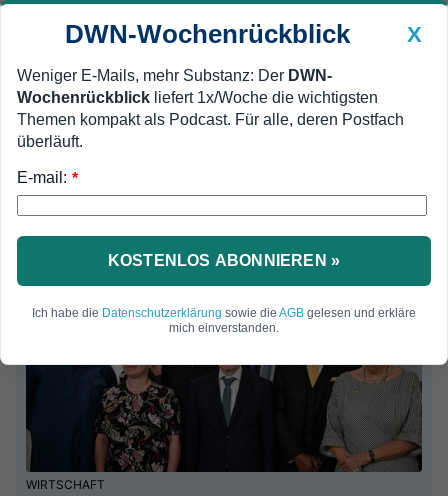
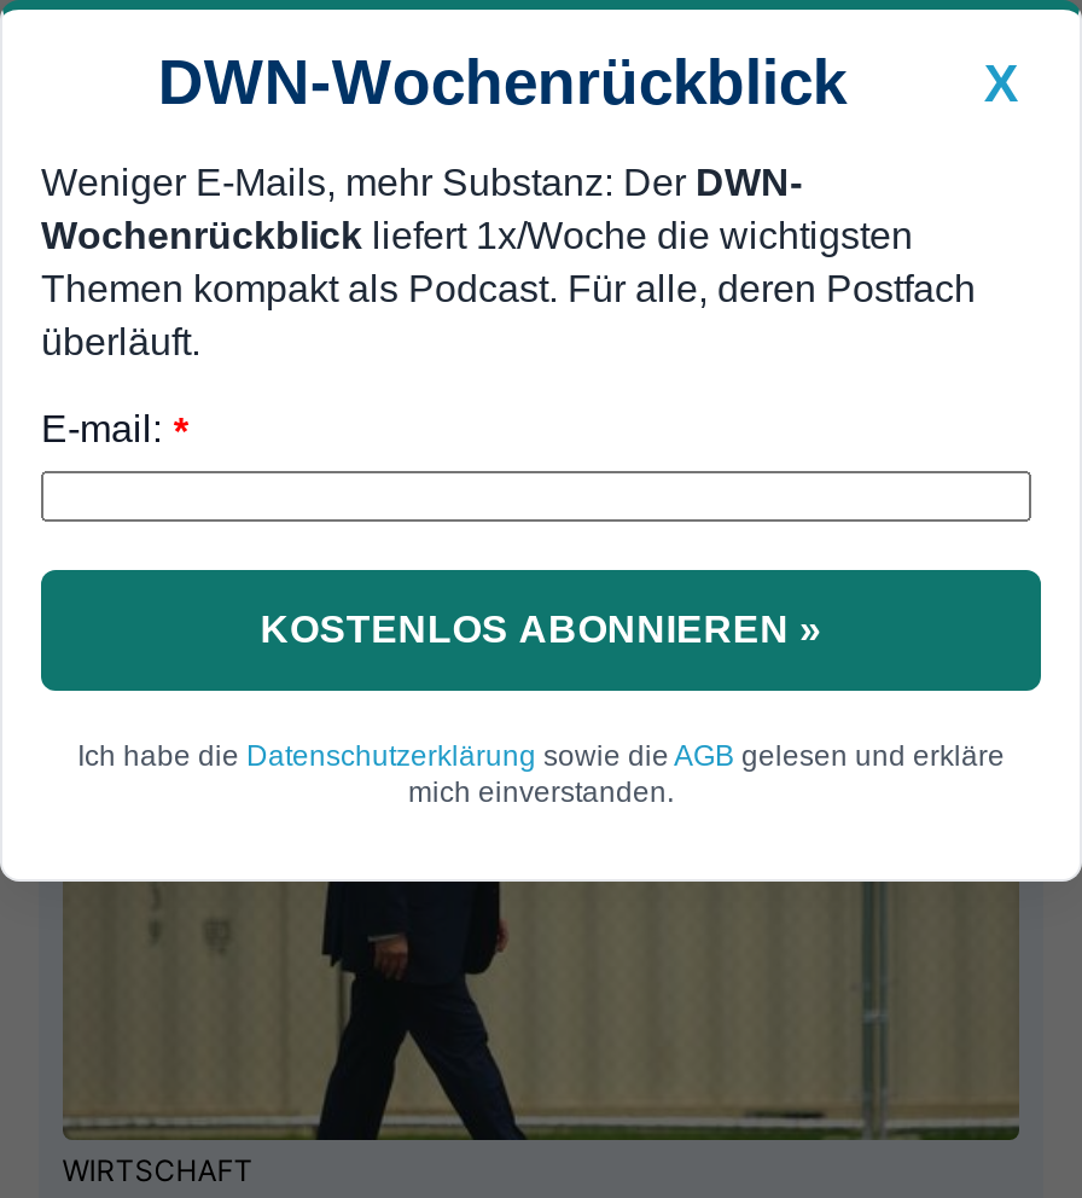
- [image]
+ [image]
